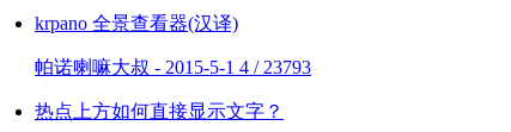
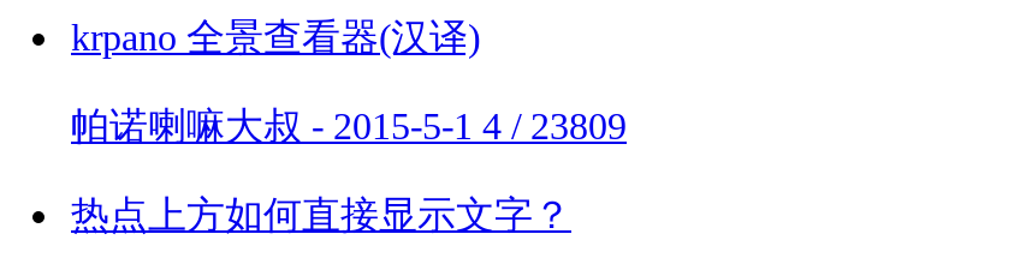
- 帕诺喇嘛大叔 - 2015-5-1 4 / 23793
+ 帕诺喇嘛大叔 - 2015-5-1 4 / 23809
